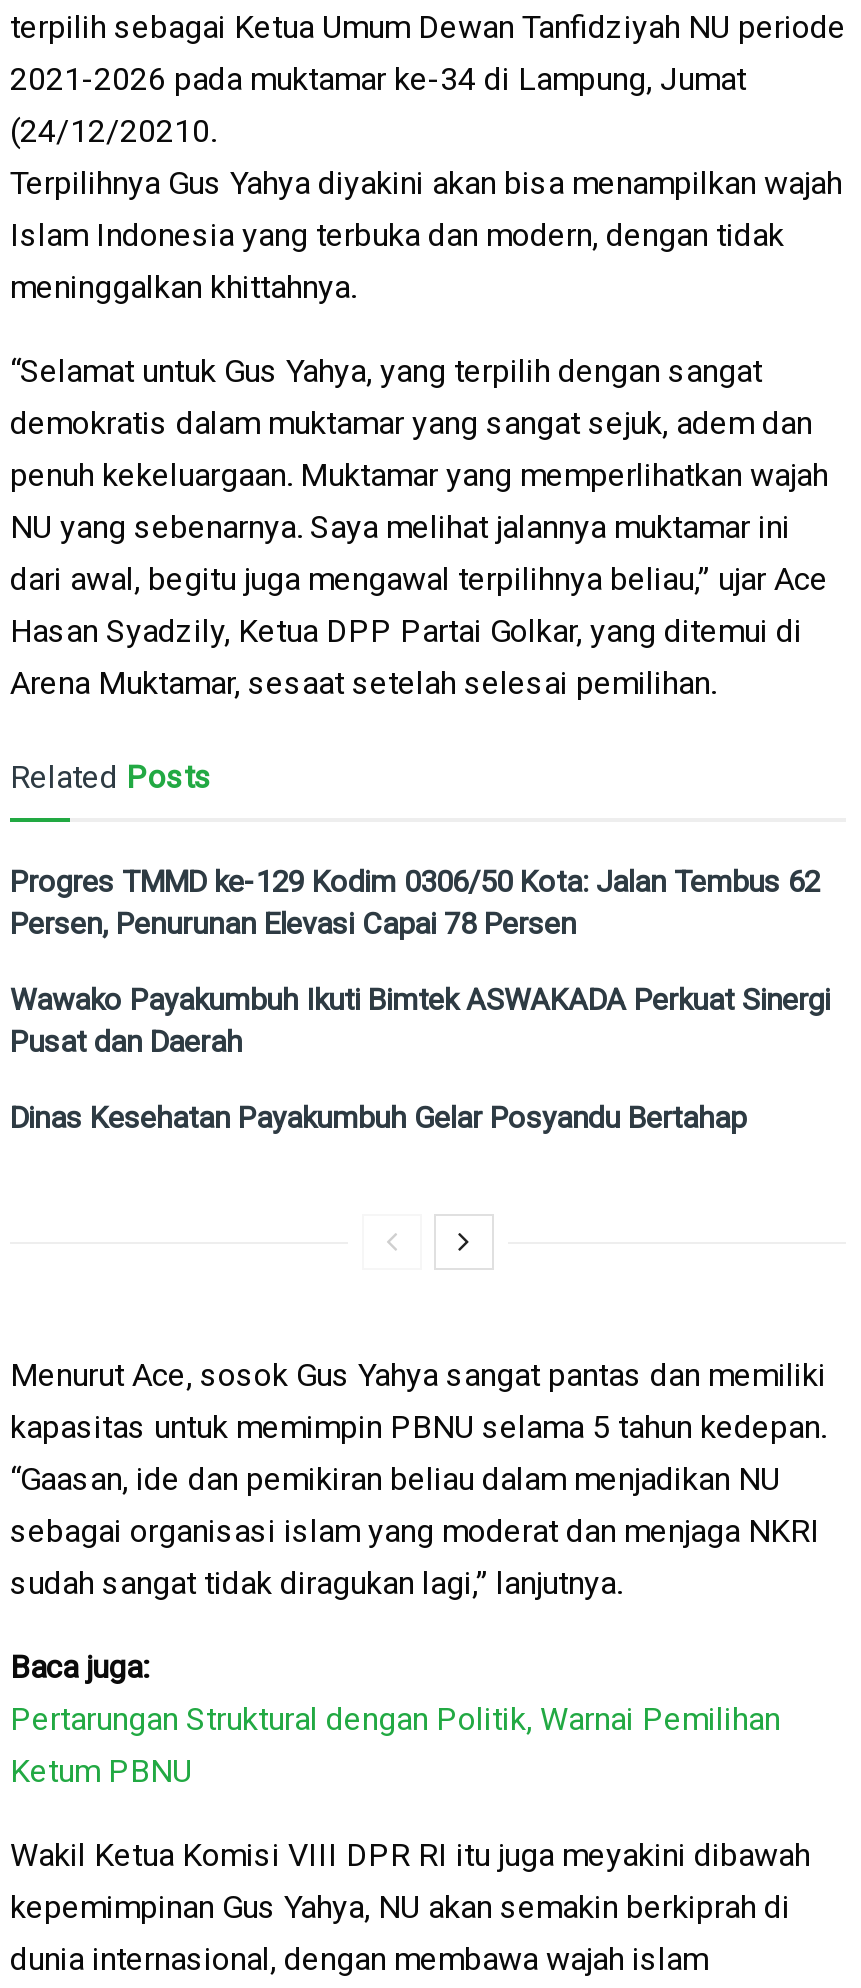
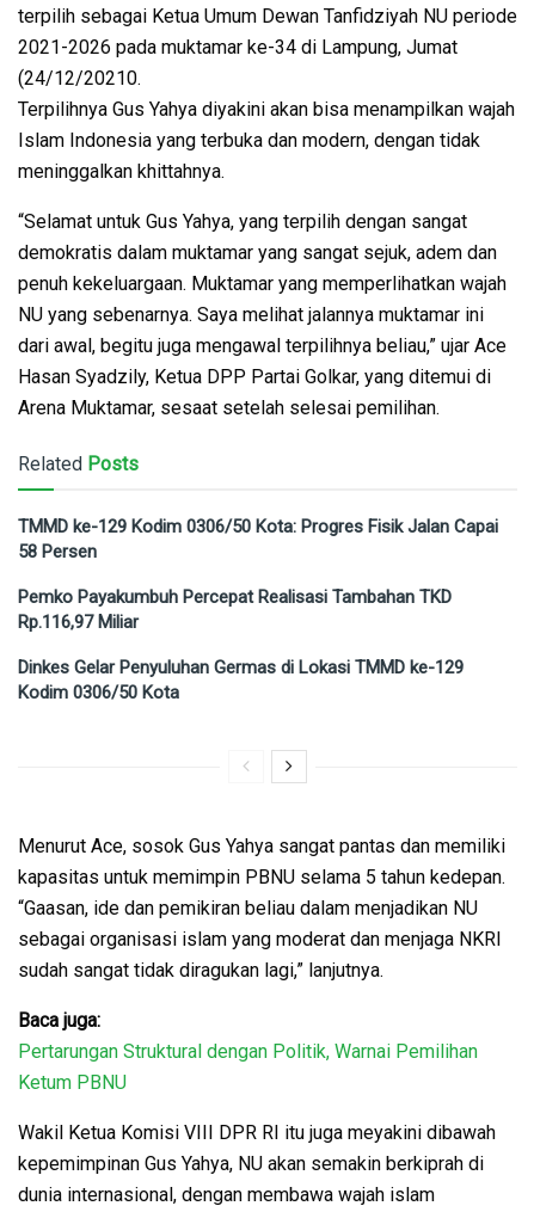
- Progres TMMD ke-129 Kodim 0306/50 Kota: Jalan Tembus 62
- Persen, Penurunan Elevasi Capai 78 Persen
+ TMMD ke-129 Kodim 0306/50 Kota: Progres Fisik Jalan Capai
+ 58 Persen

- Wawako Payakumbuh Ikuti Bimtek ASWAKADA Perkuat Sinergi
- Pusat dan Daerah
+ Pemko Payakumbuh Percepat Realisasi Tambahan TKD
+ Rp.116,97 Miliar

- Dinas Kesehatan Payakumbuh Gelar Posyandu Bertahap
+ Dinkes Gelar Penyuluhan Germas di Lokasi TMMD ke-129
+ Kodim 0306/50 Kota
